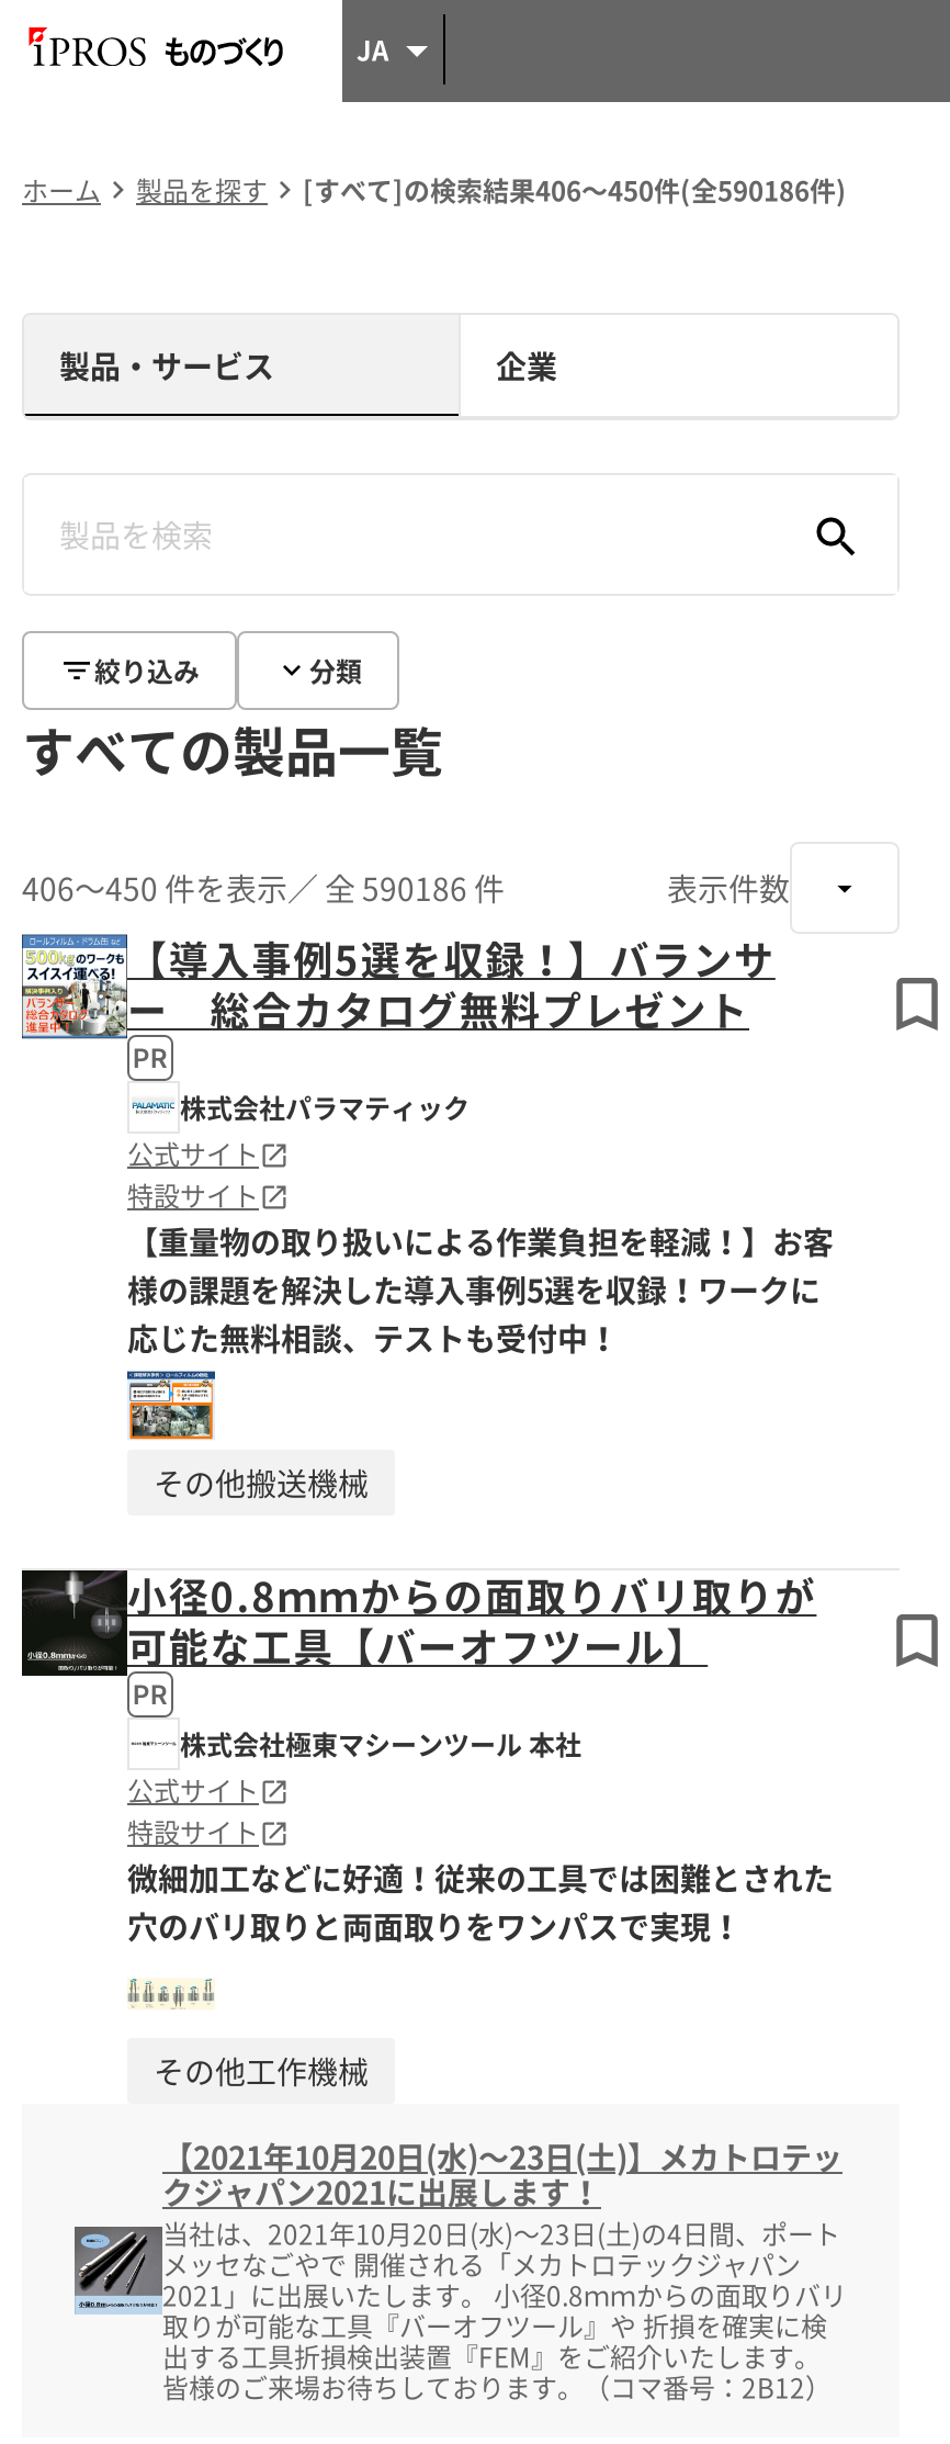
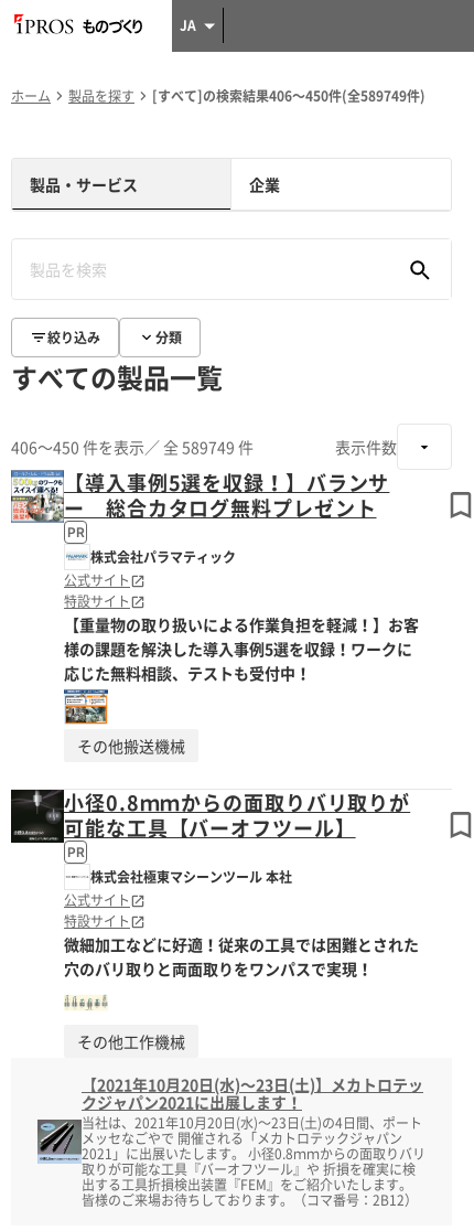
- [すべて]の検索結果406～450件(全590186件)
+ [すべて]の検索結果406～450件(全589749件)

- 406～450 件を表示／ 全 590186 件
+ 406～450 件を表示／ 全 589749 件
